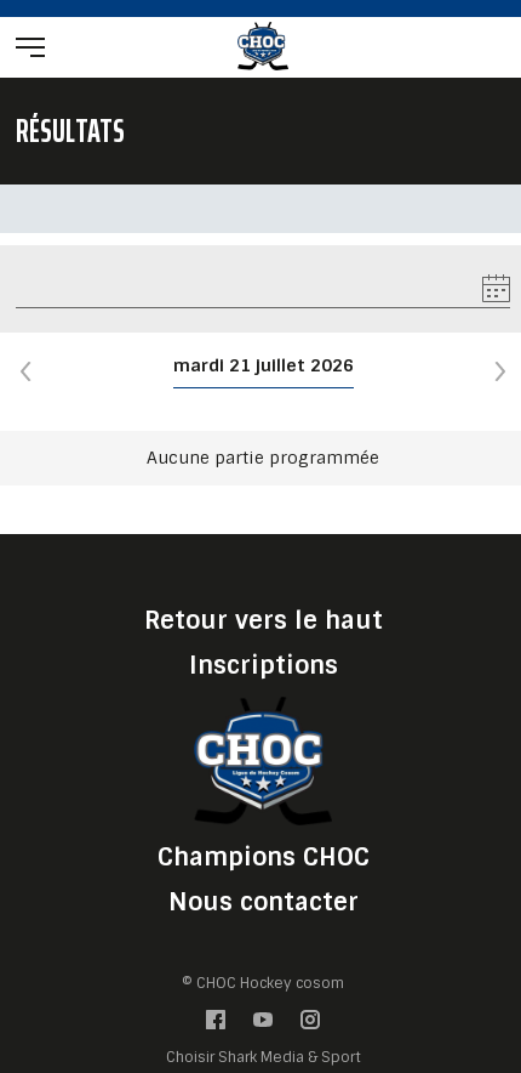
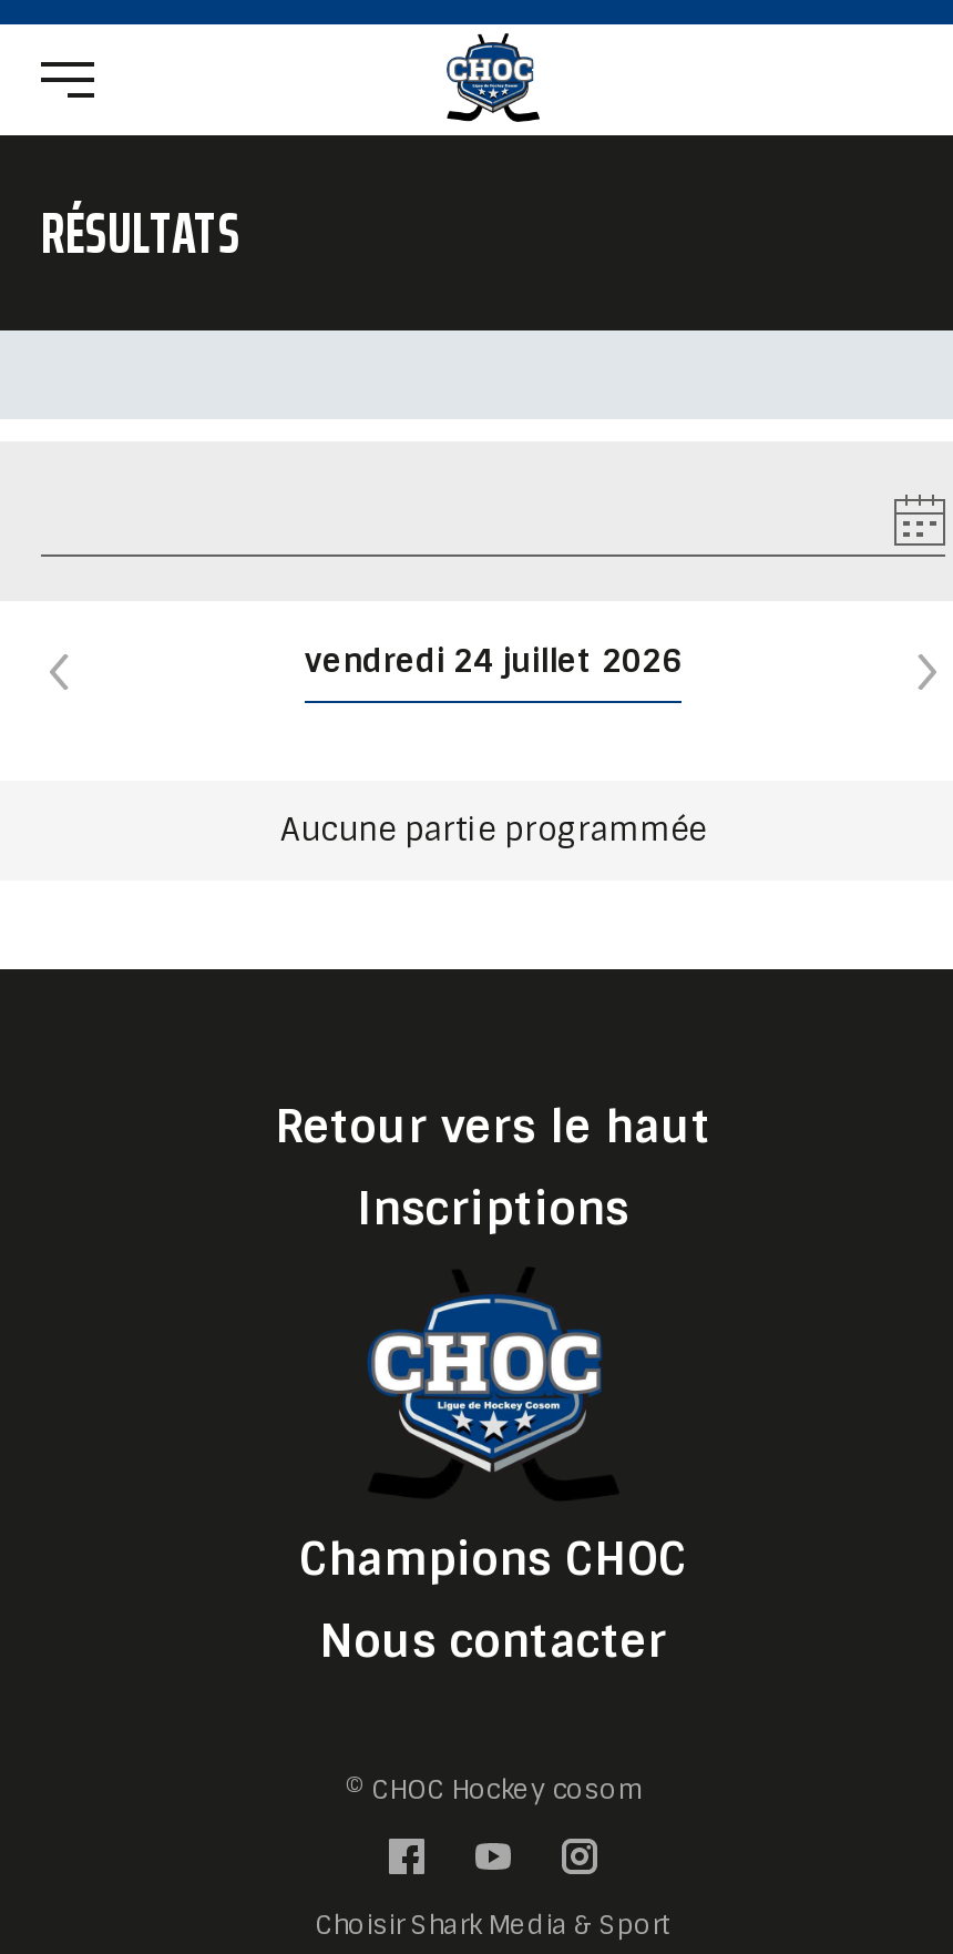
- mardi 21 juillet 2026
+ vendredi 24 juillet 2026
